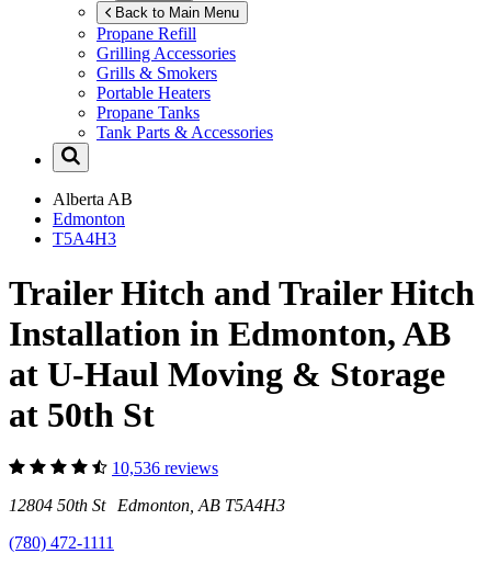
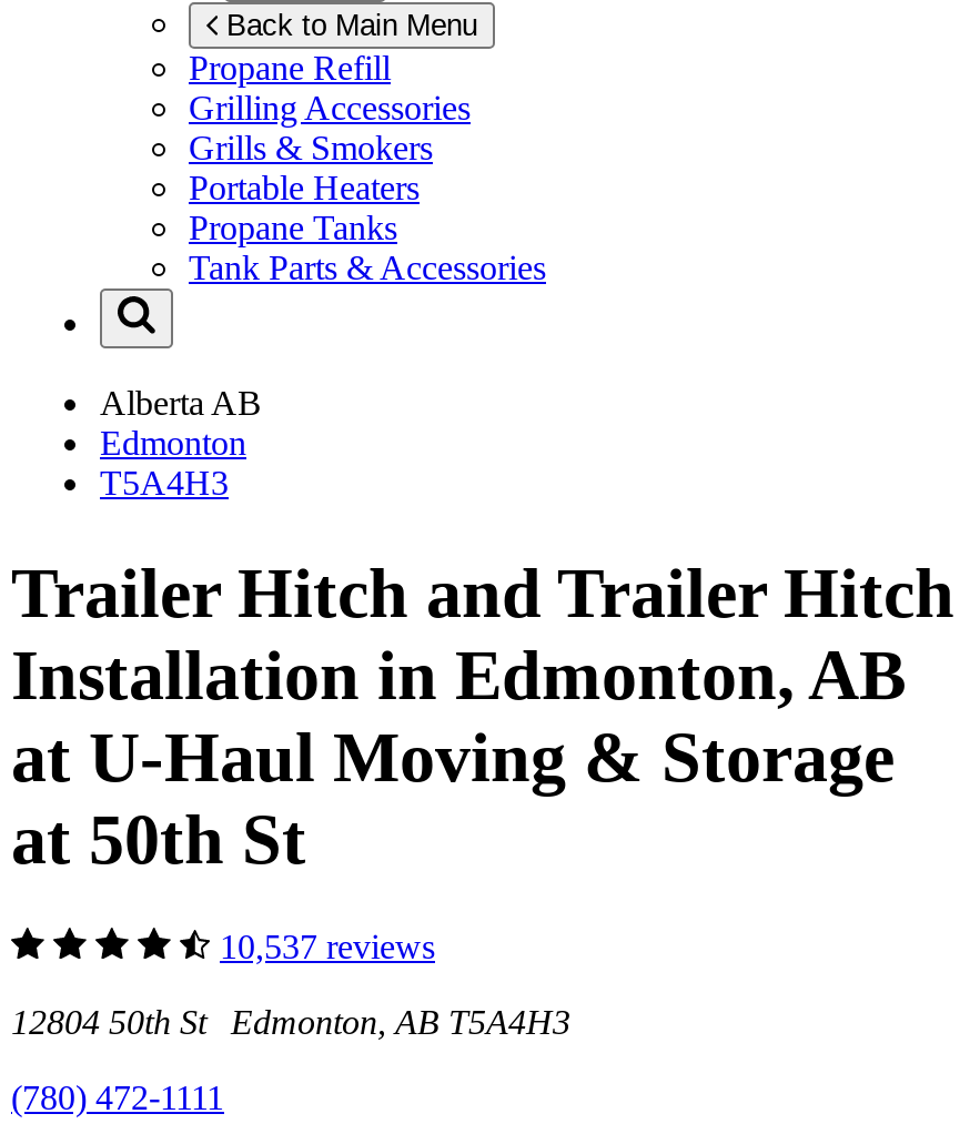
- 10,536 reviews
+ 10,537 reviews
